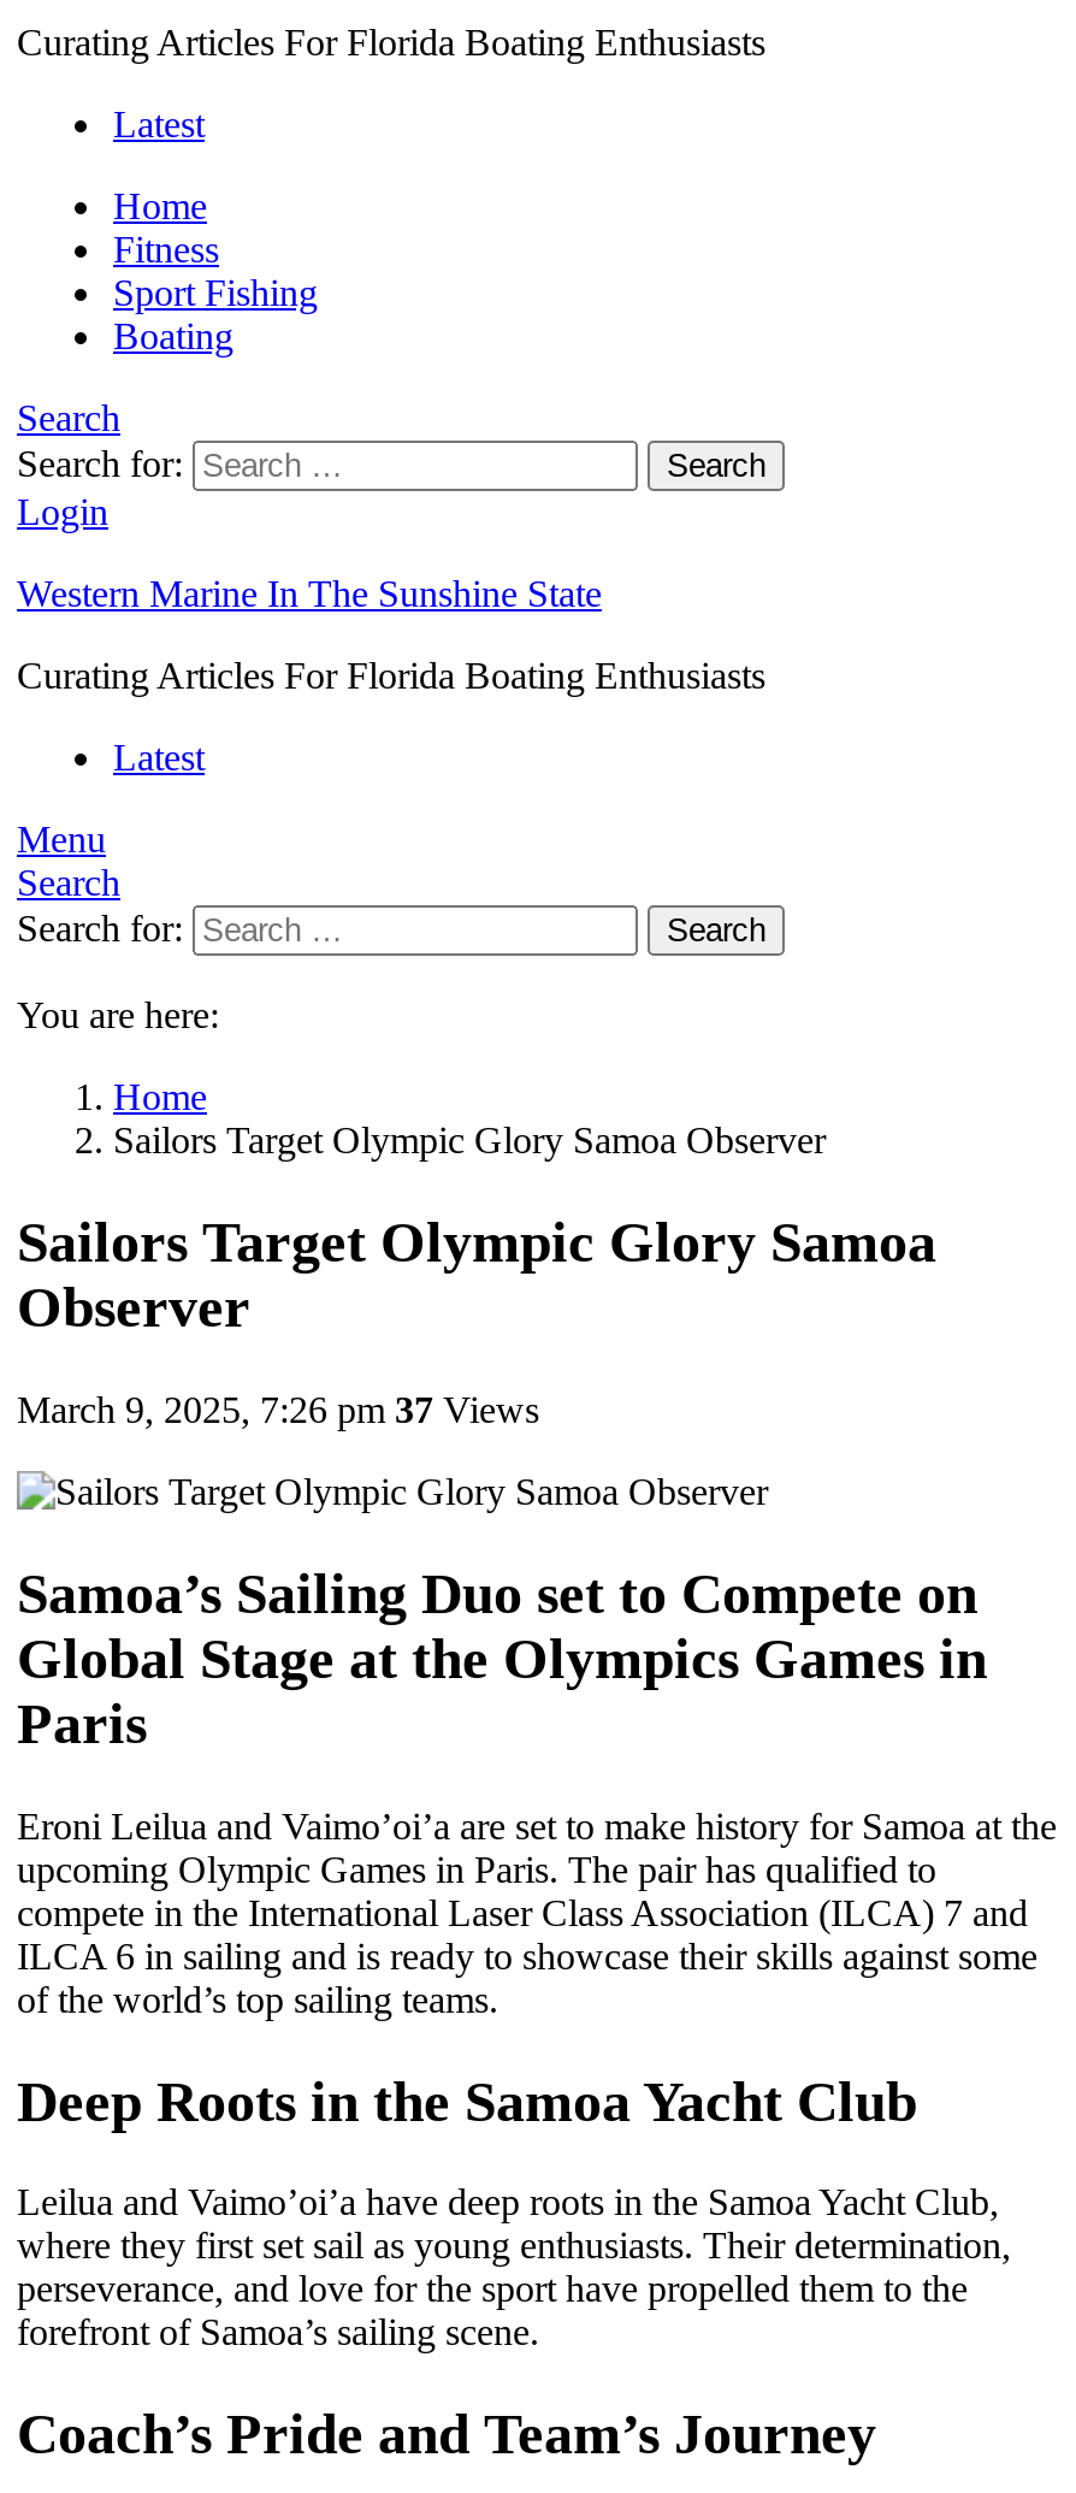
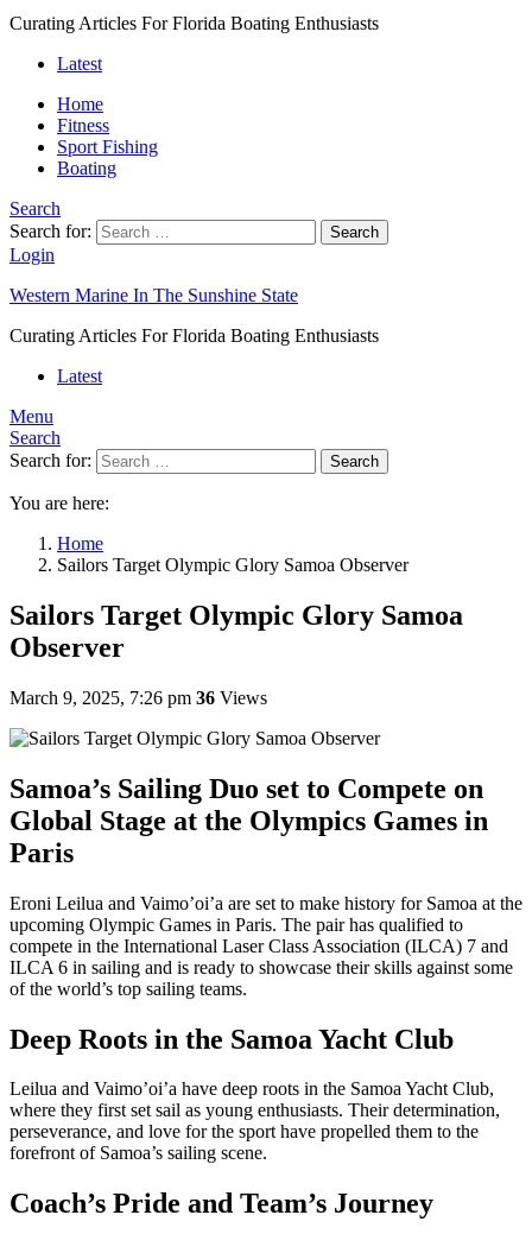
- March 9, 2025, 7:26 pm 37 Views
+ March 9, 2025, 7:26 pm 36 Views
